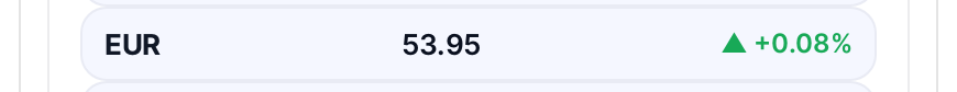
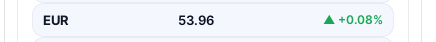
- 53.95
+ 53.96
